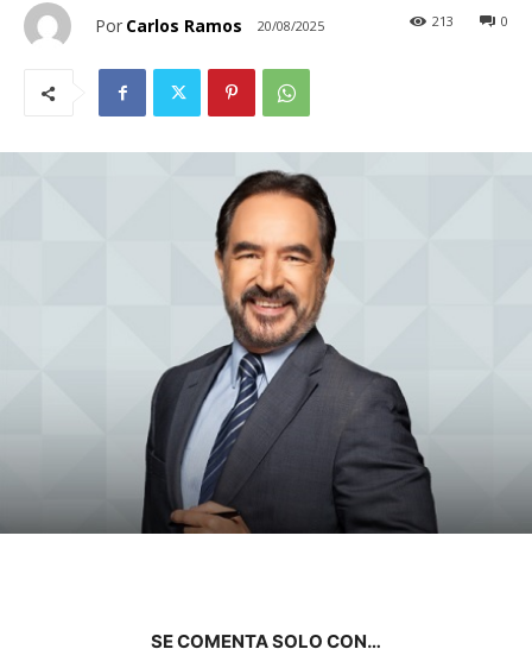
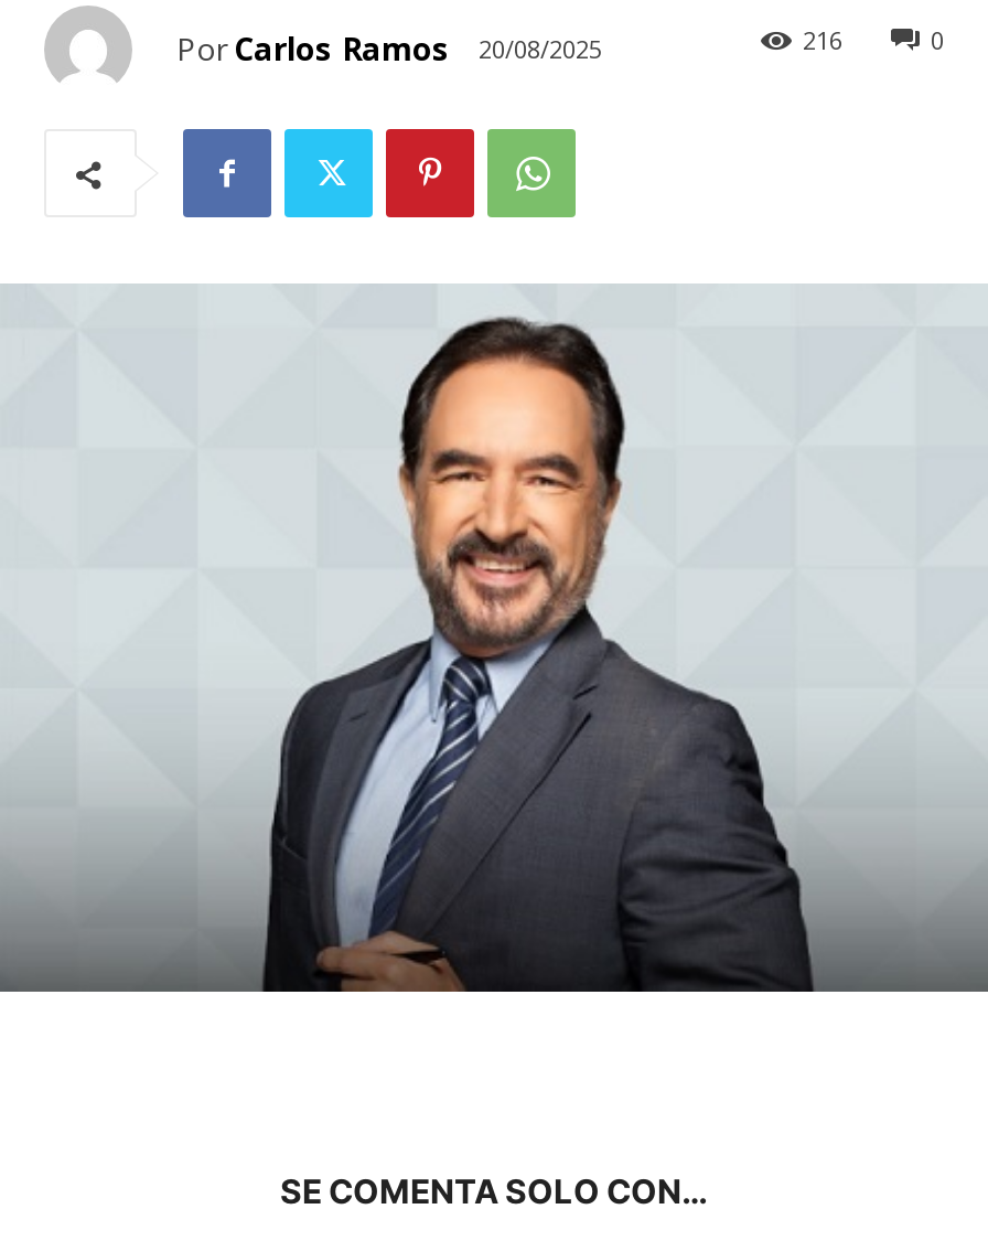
- 213
+ 216
